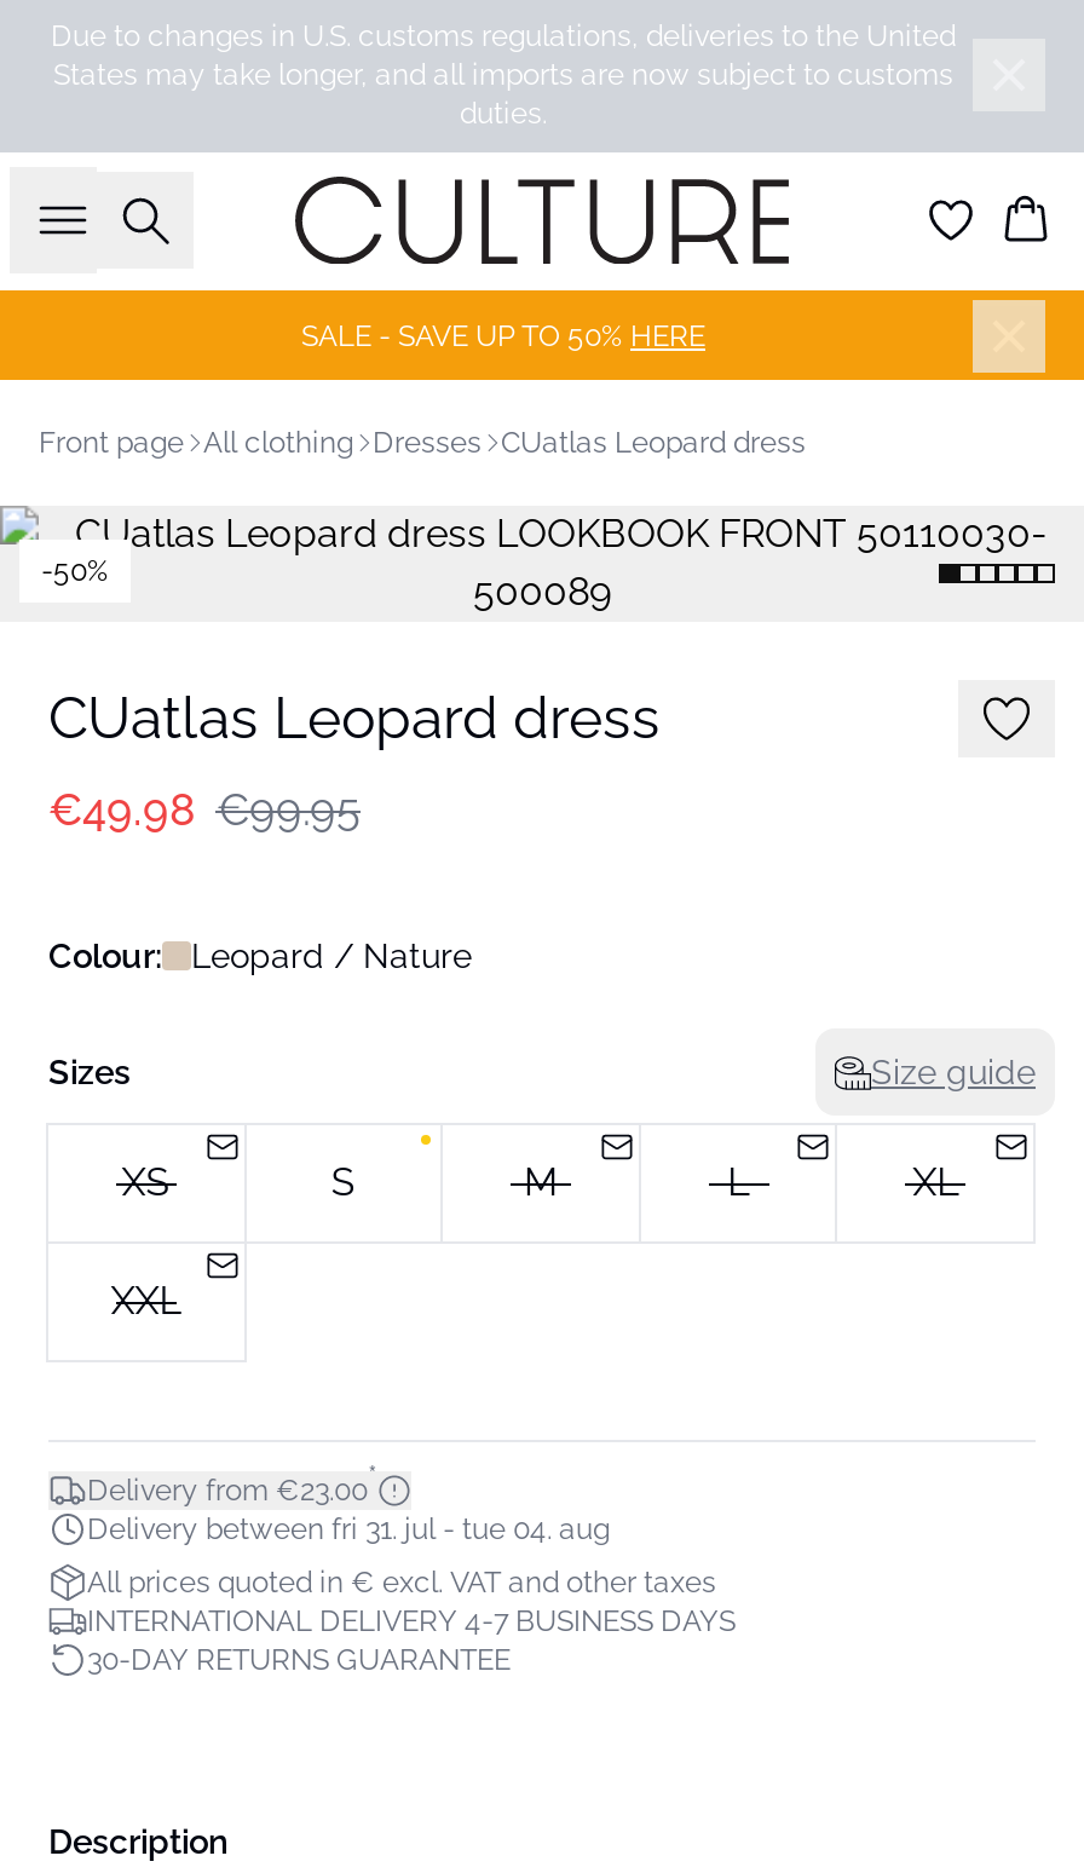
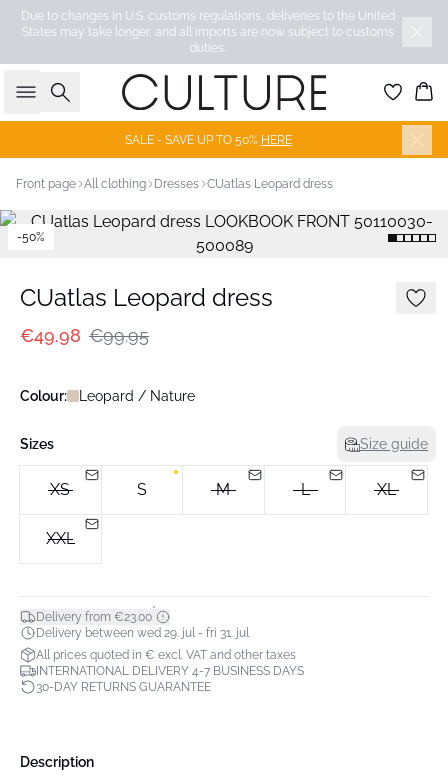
- Delivery between fri 31. jul - tue 04. aug
+ Delivery between wed 29. jul - fri 31. jul
